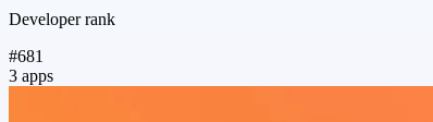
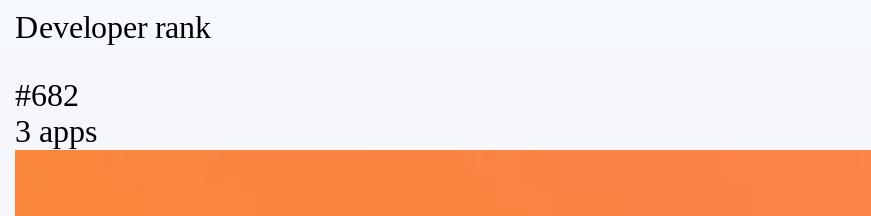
- #681
+ #682
